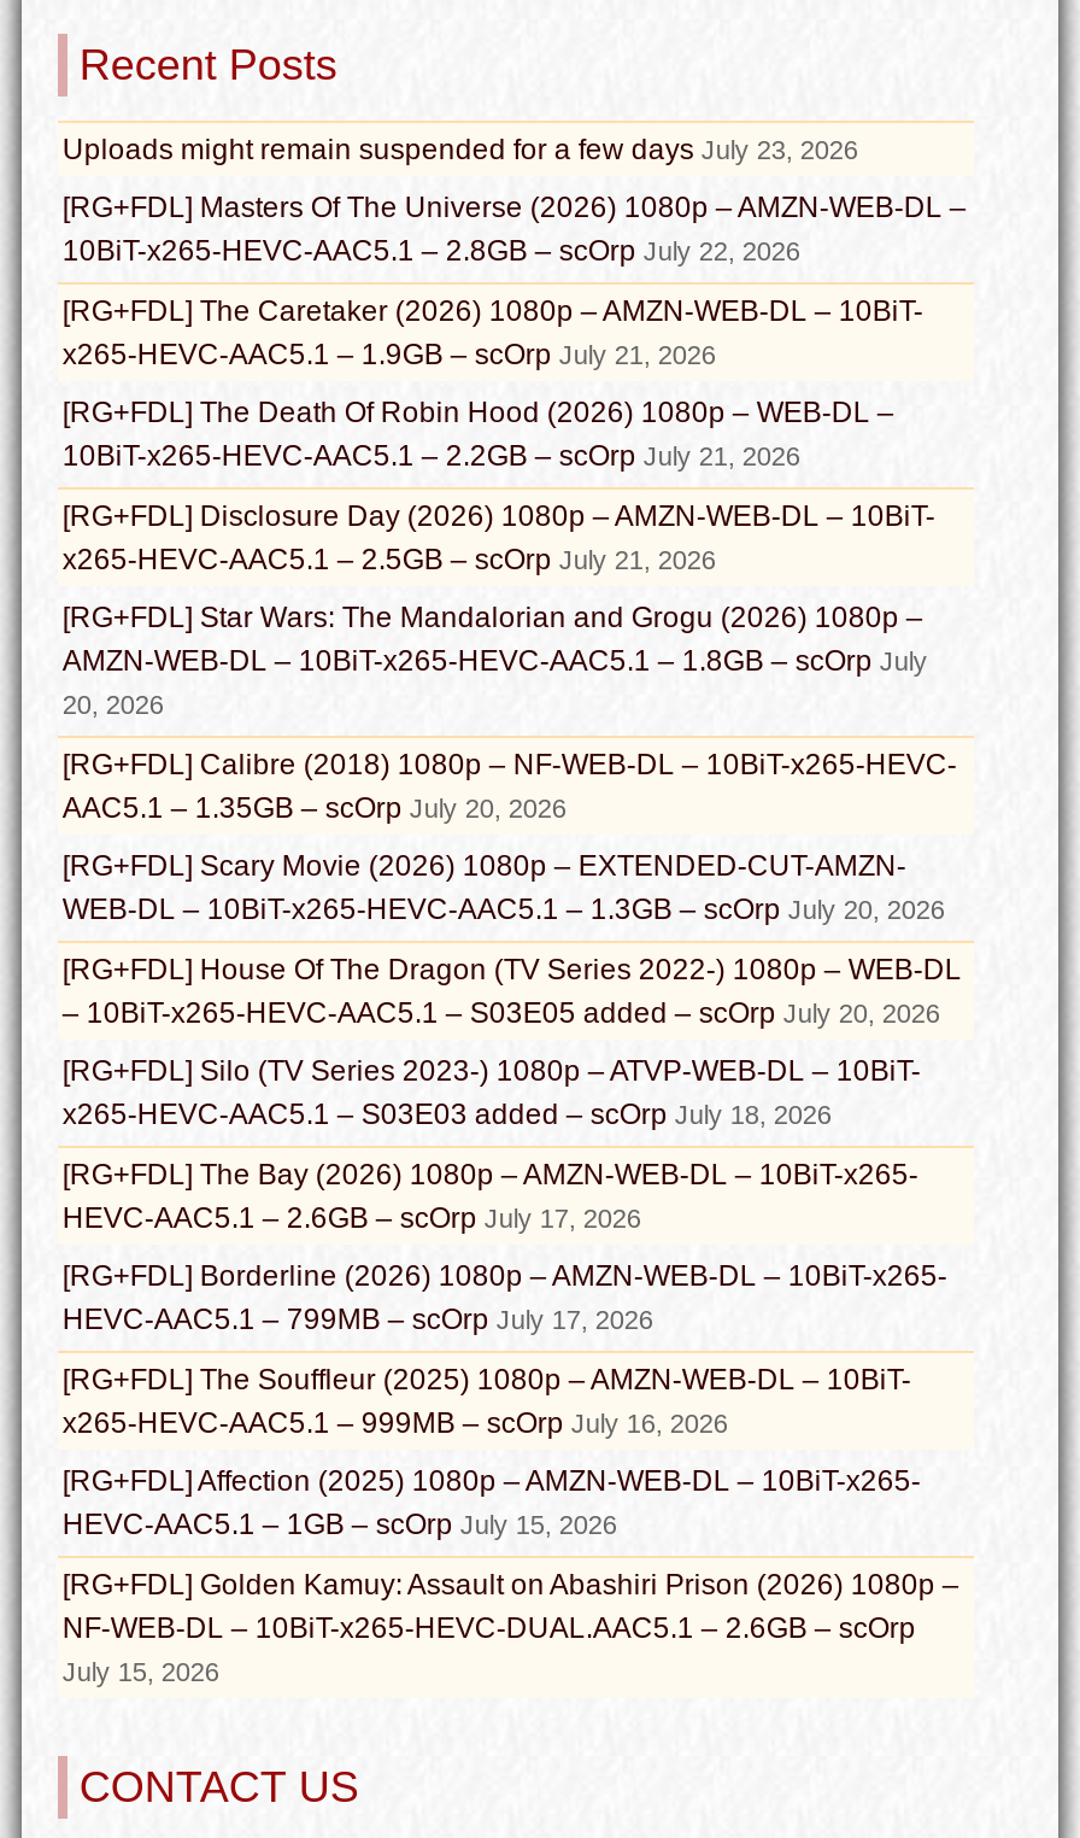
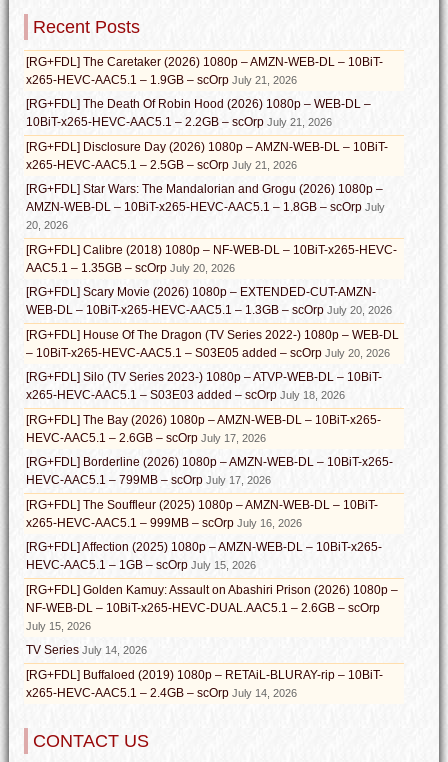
- Uploads might remain suspended for a few days July 23, 2026
- [RG+FDL] Masters Of The Universe (2026) 1080p – AMZN-WEB-DL –
- 10BiT-x265-HEVC-AAC5.1 – 2.8GB – scOrp July 22, 2026

moved up: [RG+FDL] The Caretaker (2026) 1080p – AMZN-WEB-DL – 10BiT- | x265-HEVC-AAC5.1 – 1.9GB – scOrp July 21, 2026 | [RG+FDL] The Death Of Robin Hood (2026) 1080p – WEB-DL – | ... | NF-WEB-DL – 10BiT-x265-HEVC-DUAL.AAC5.1 – 2.6GB – scOrp | July 15, 2026

+ TV Series July 14, 2026
+ [RG+FDL] Buffaloed (2019) 1080p – RETAiL-BLURAY-rip – 10BiT-
+ x265-HEVC-AAC5.1 – 2.4GB – scOrp July 14, 2026
